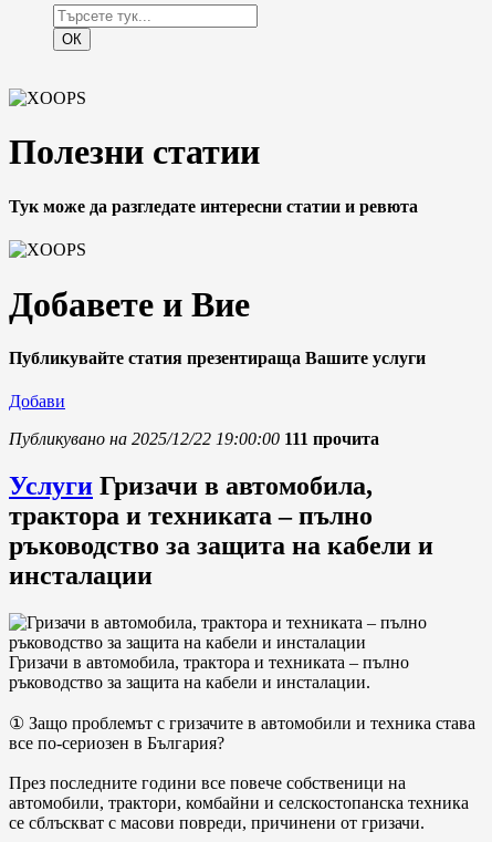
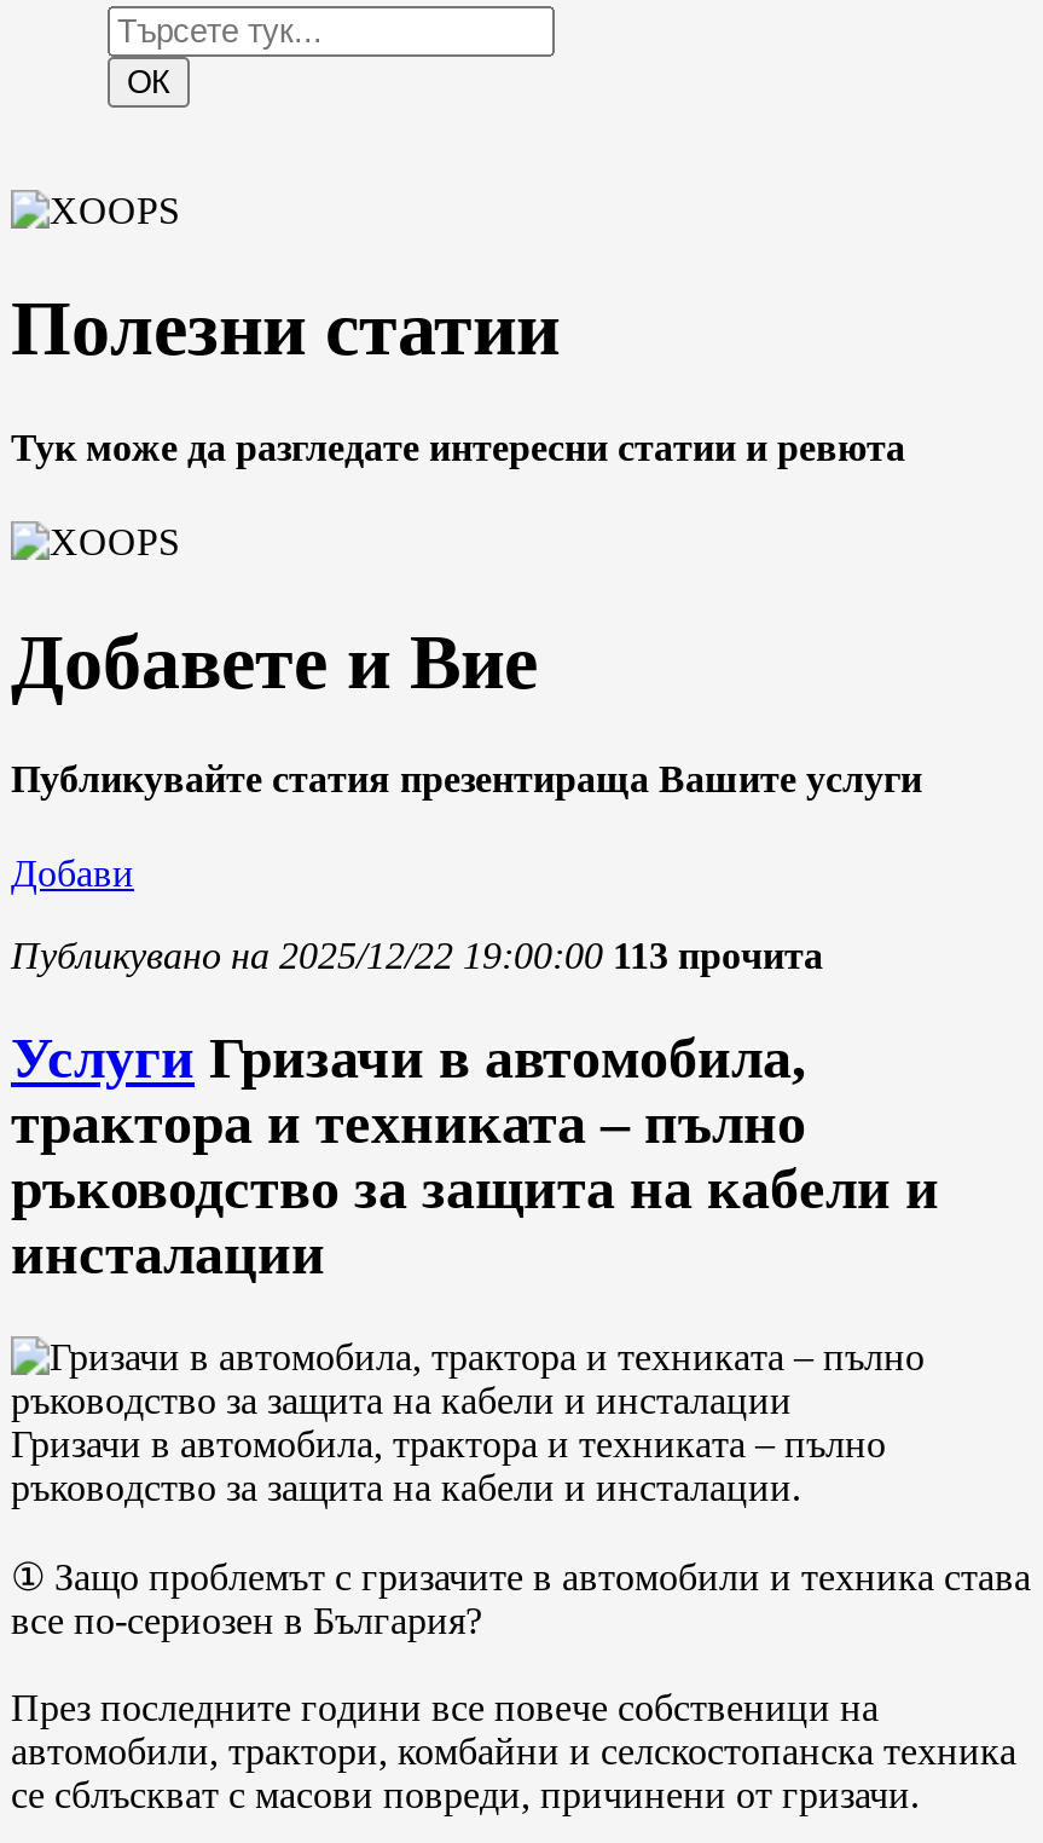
- Публикувано на 2025/12/22 19:00:00 111 прочита
+ Публикувано на 2025/12/22 19:00:00 113 прочита
